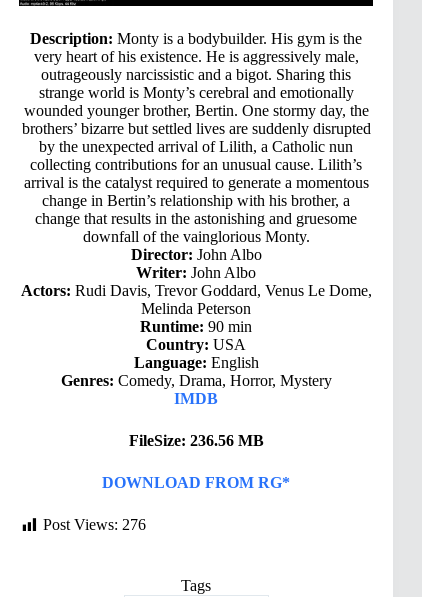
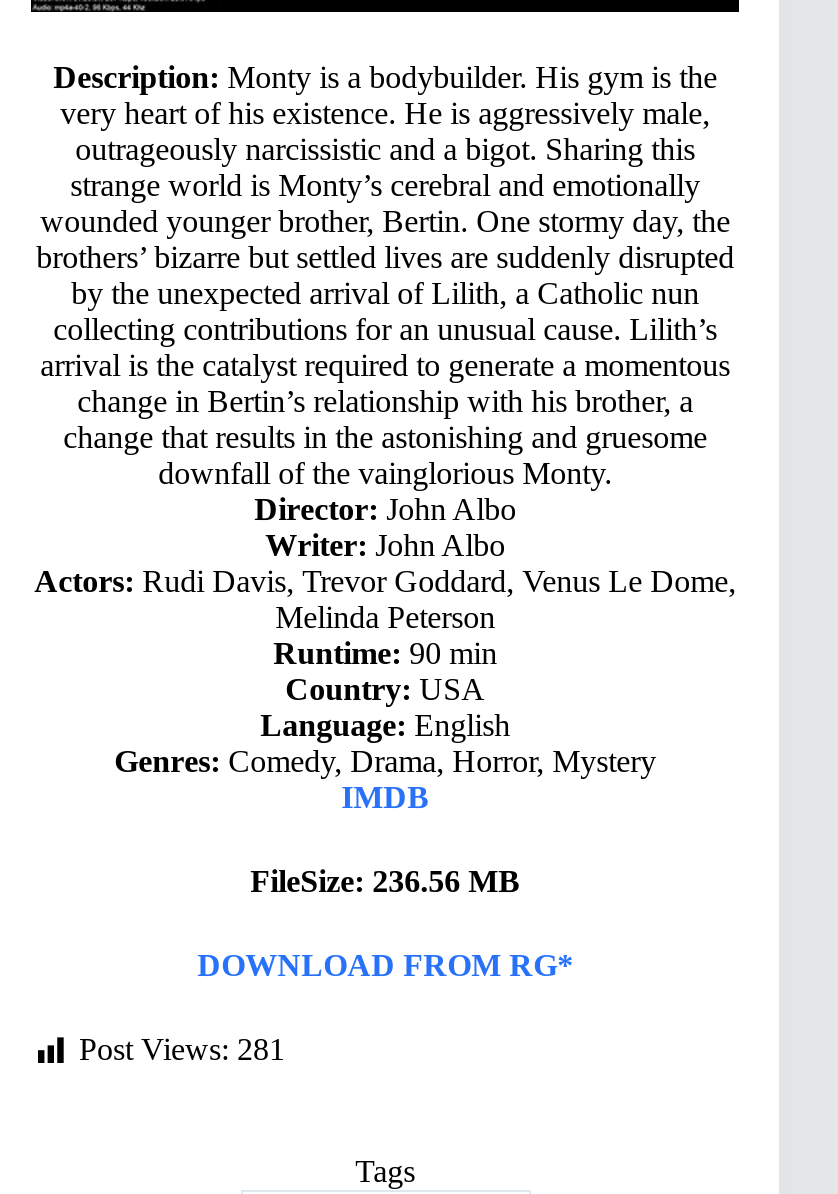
- Post Views: 276
+ Post Views: 281
